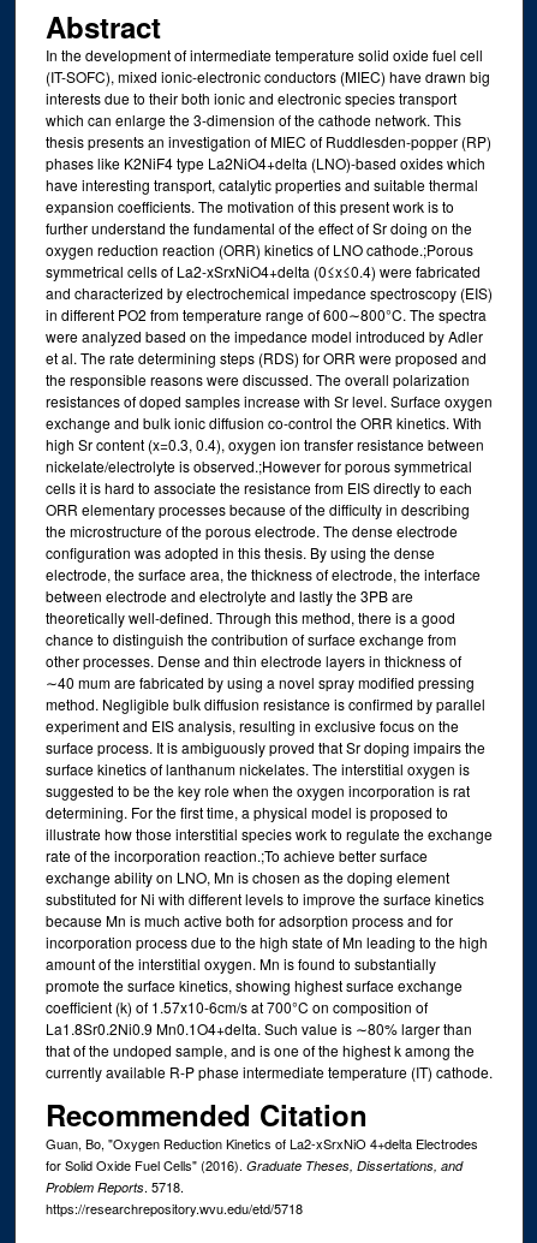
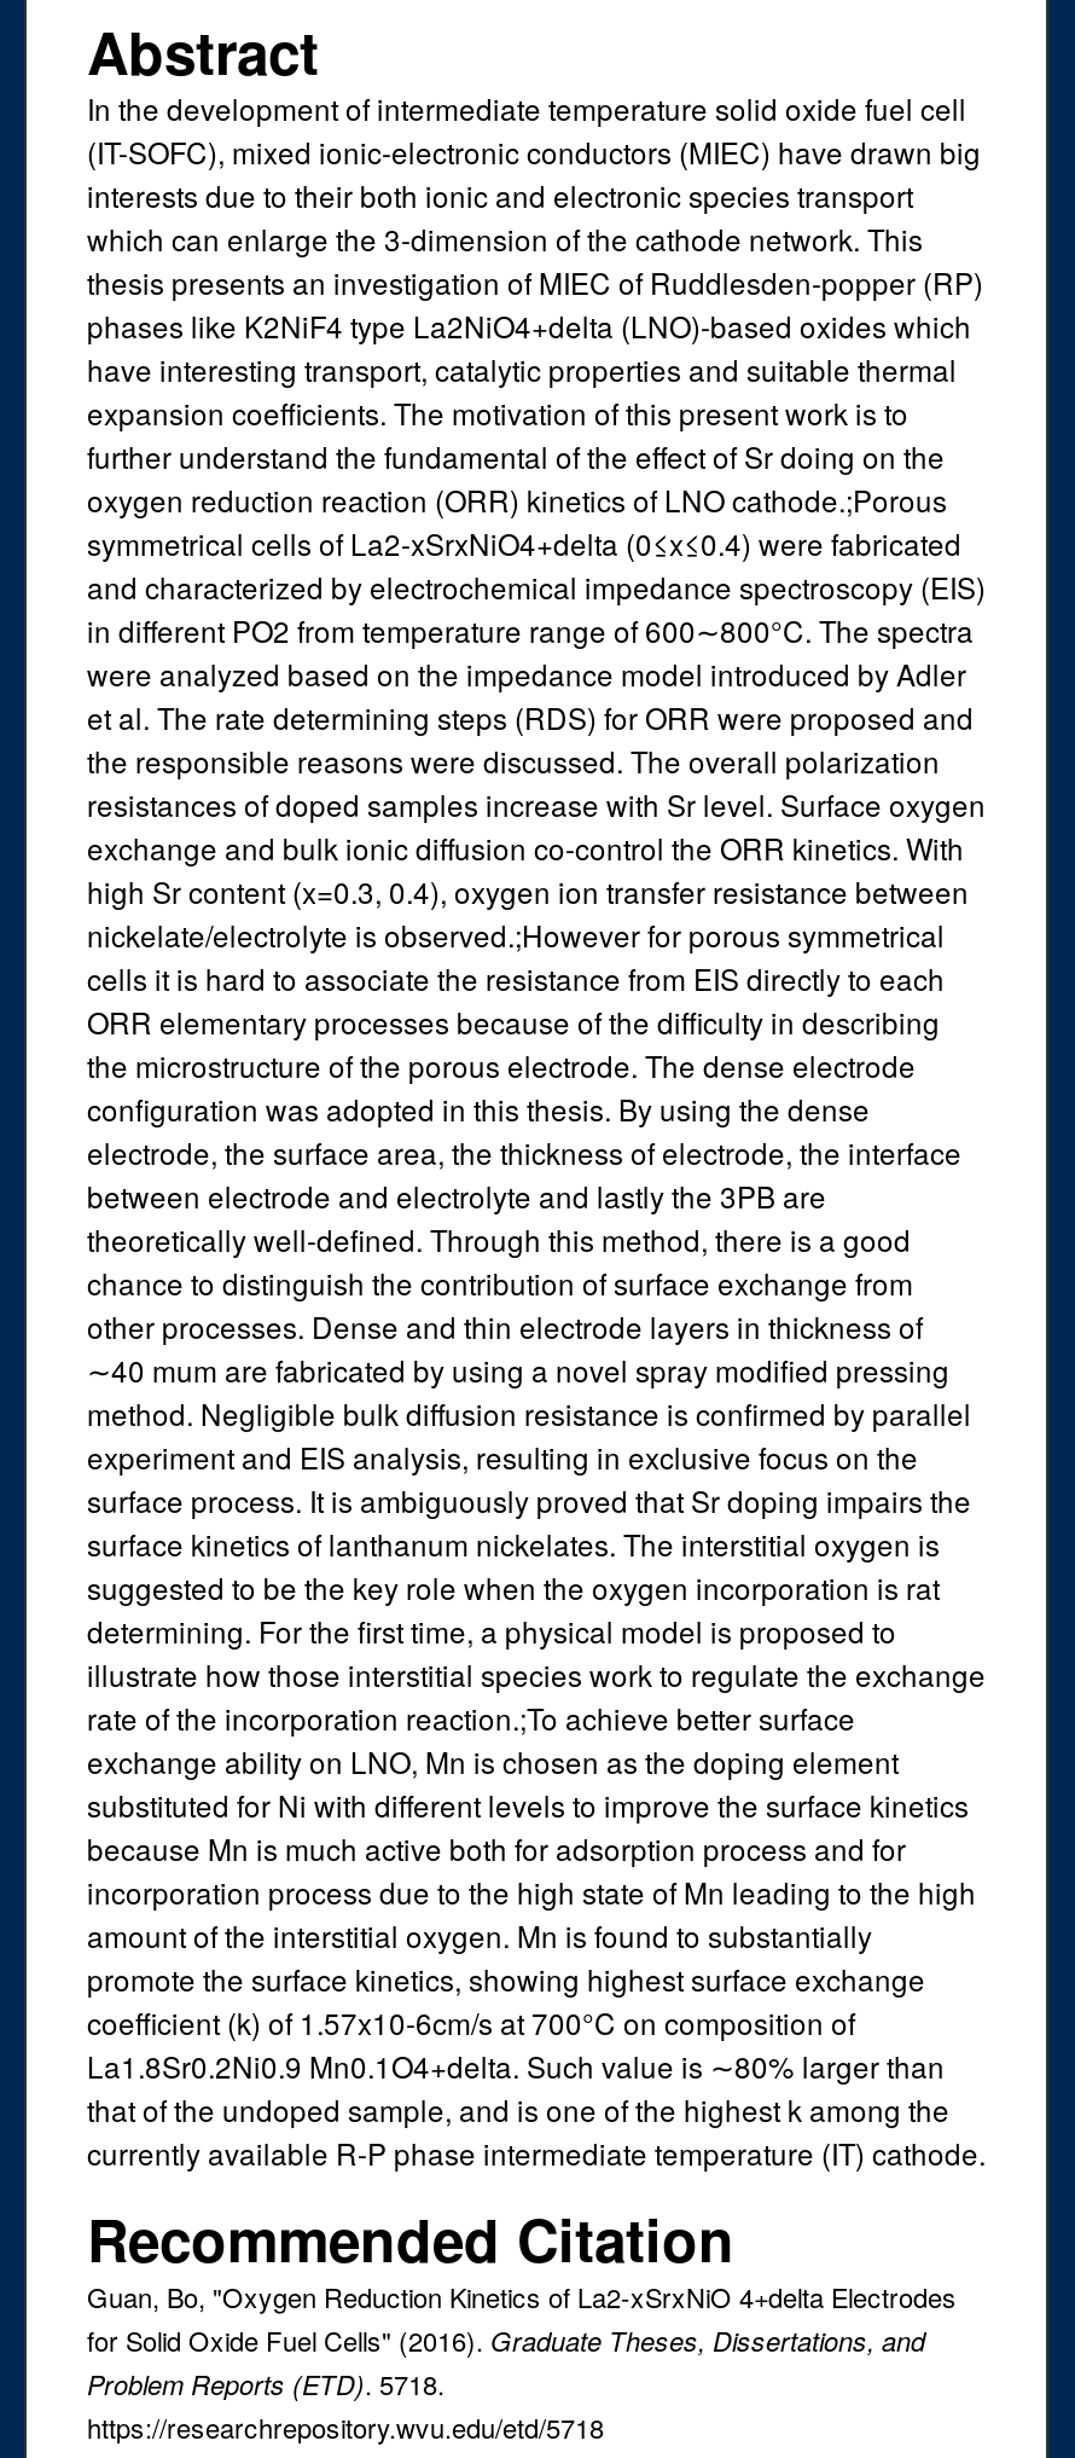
- Problem Reports. 5718.
+ Problem Reports (ETD). 5718.
